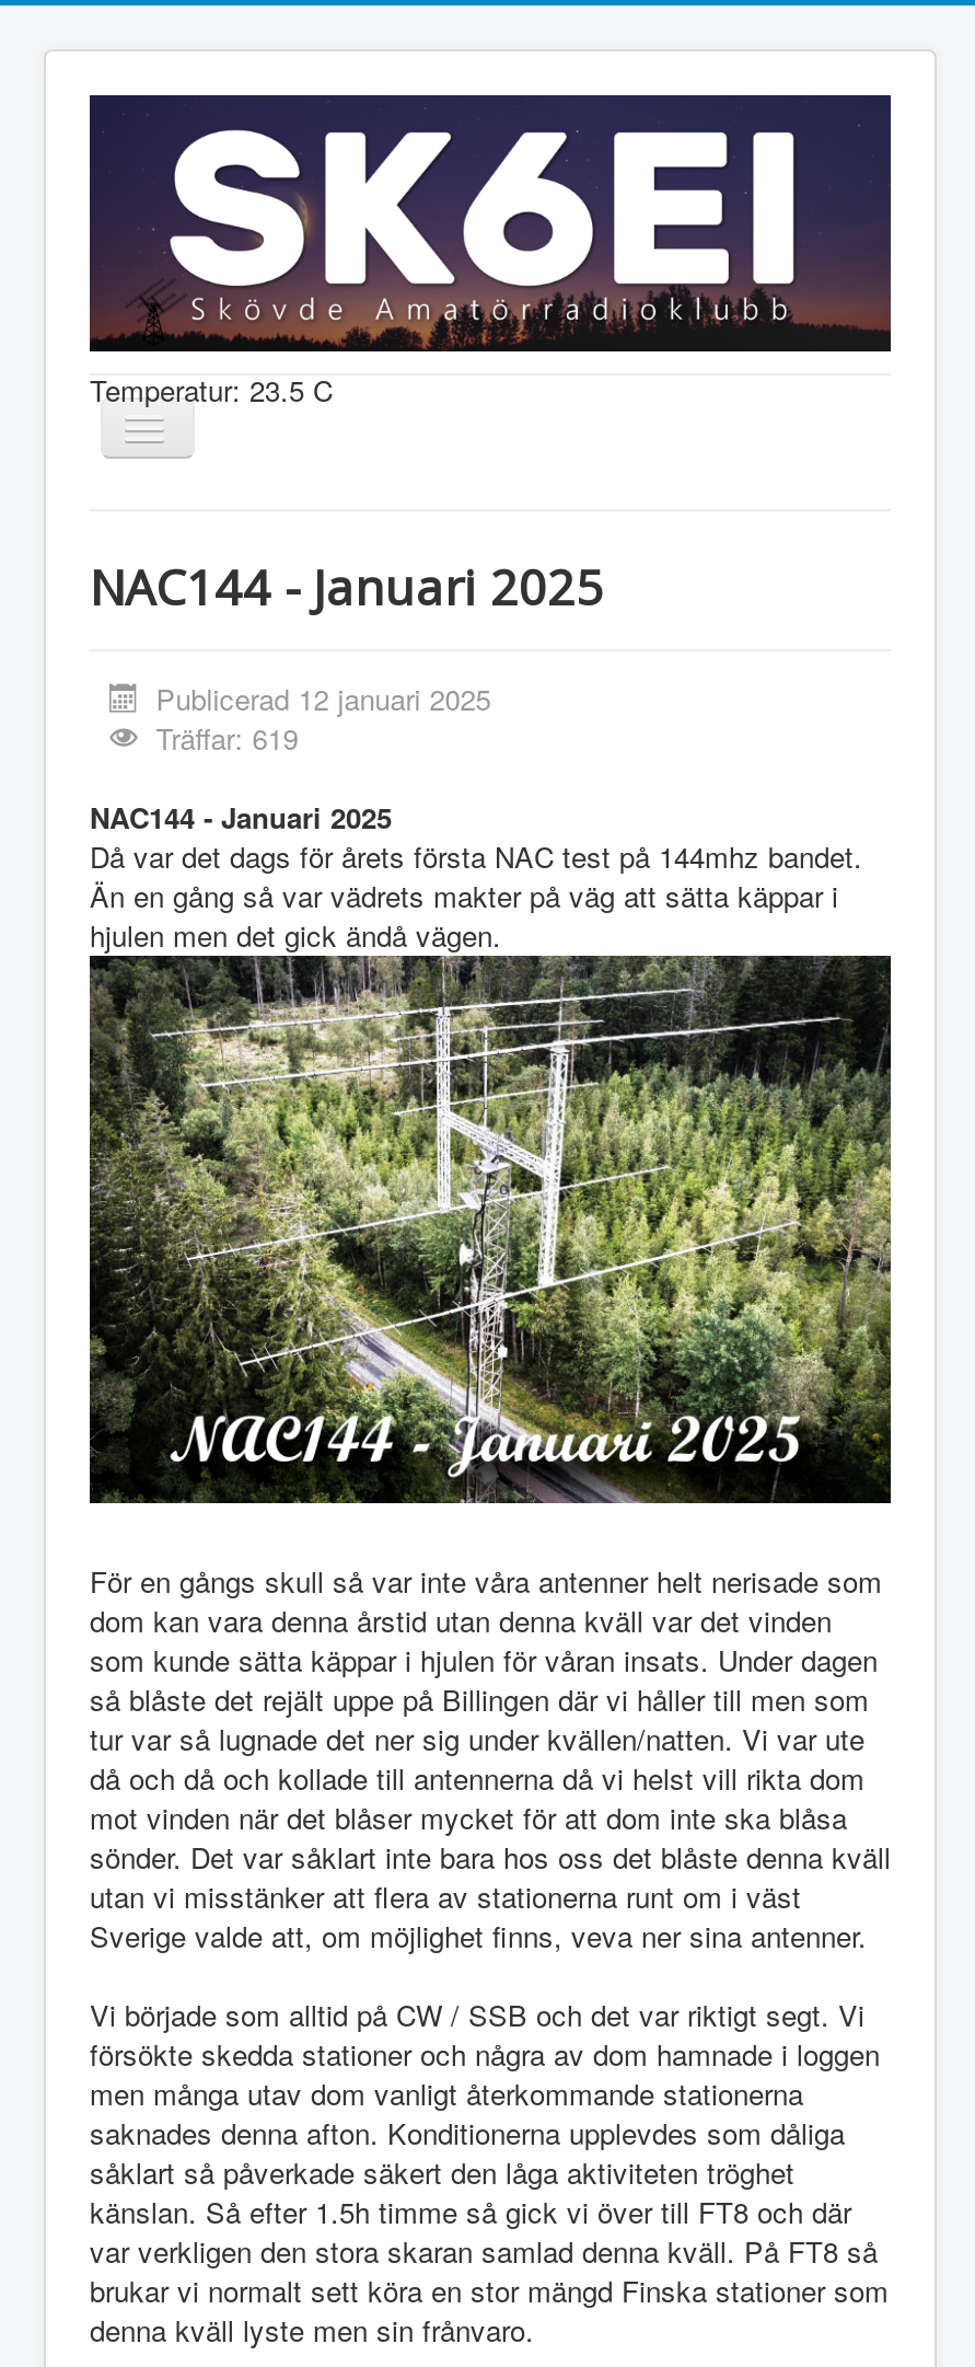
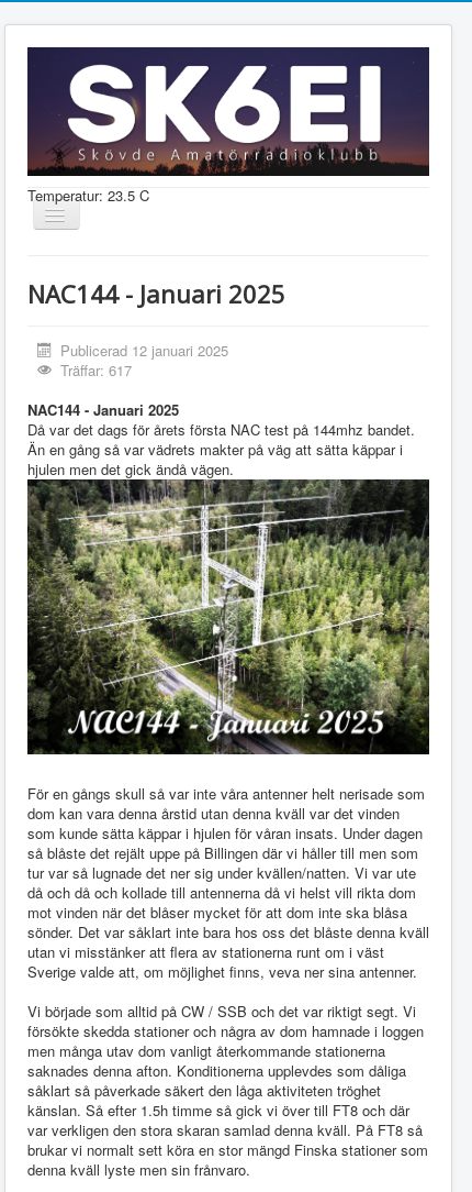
- Träffar: 619
+ Träffar: 617
